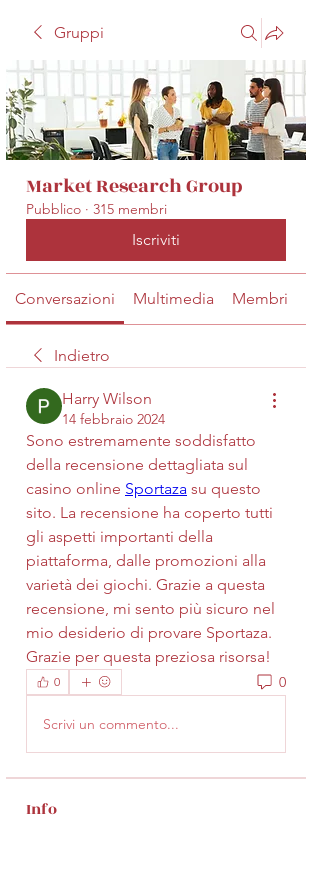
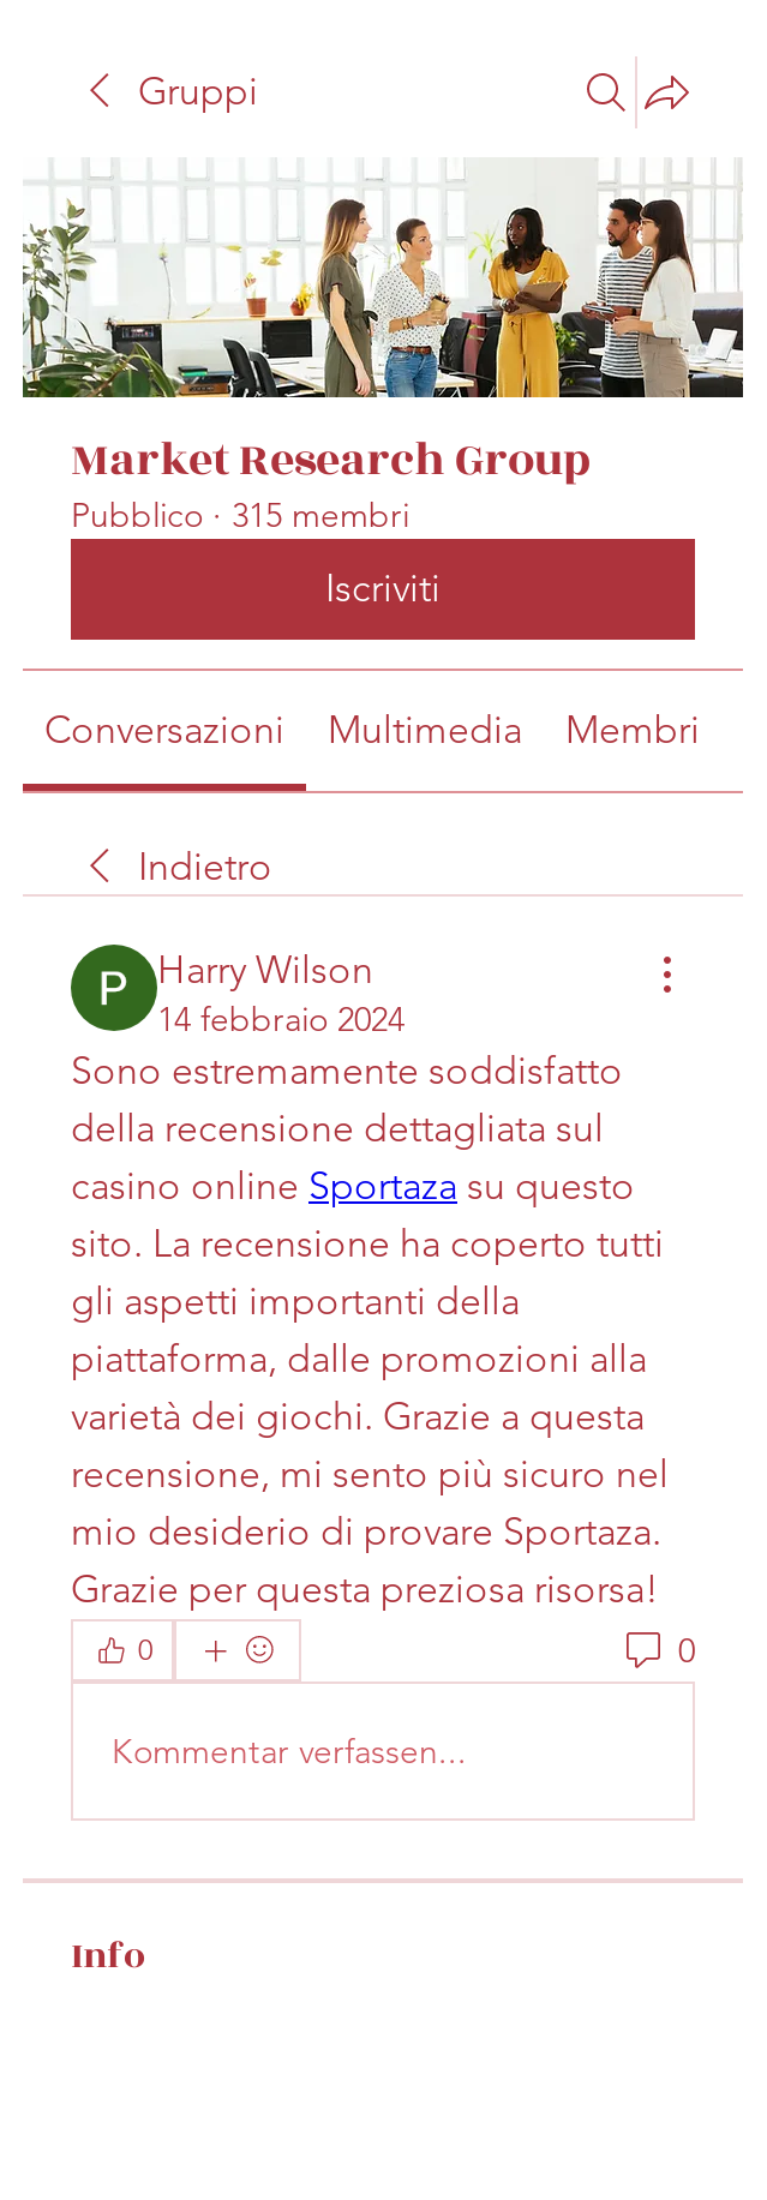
- Scrivi un commento...
+ Kommentar verfassen...
